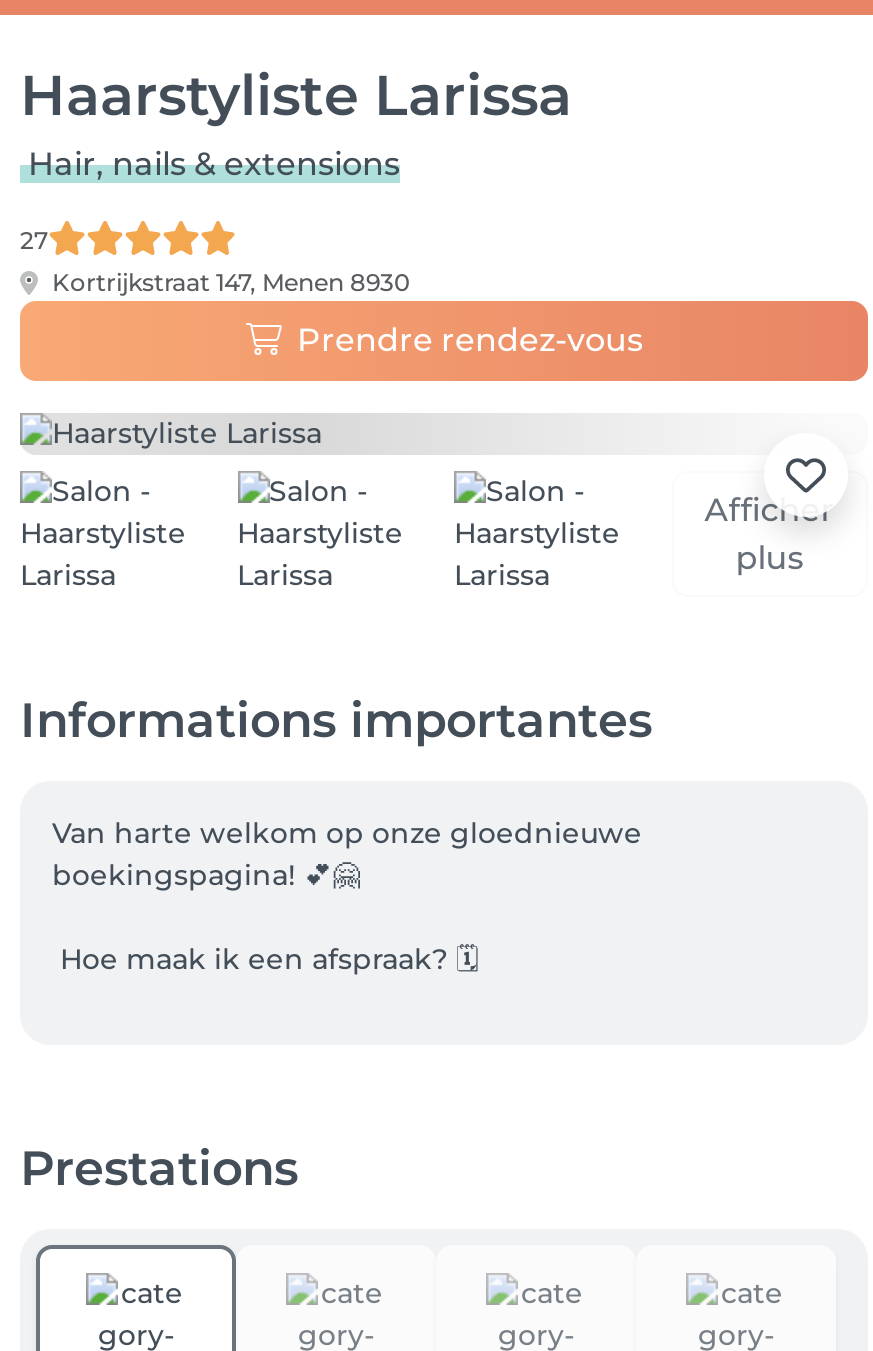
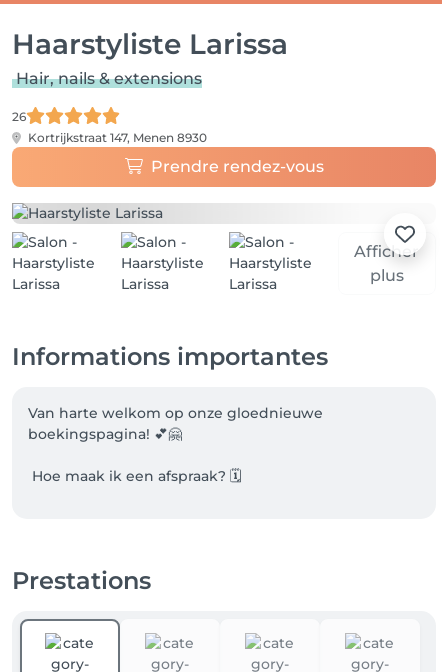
- 27
+ 26
